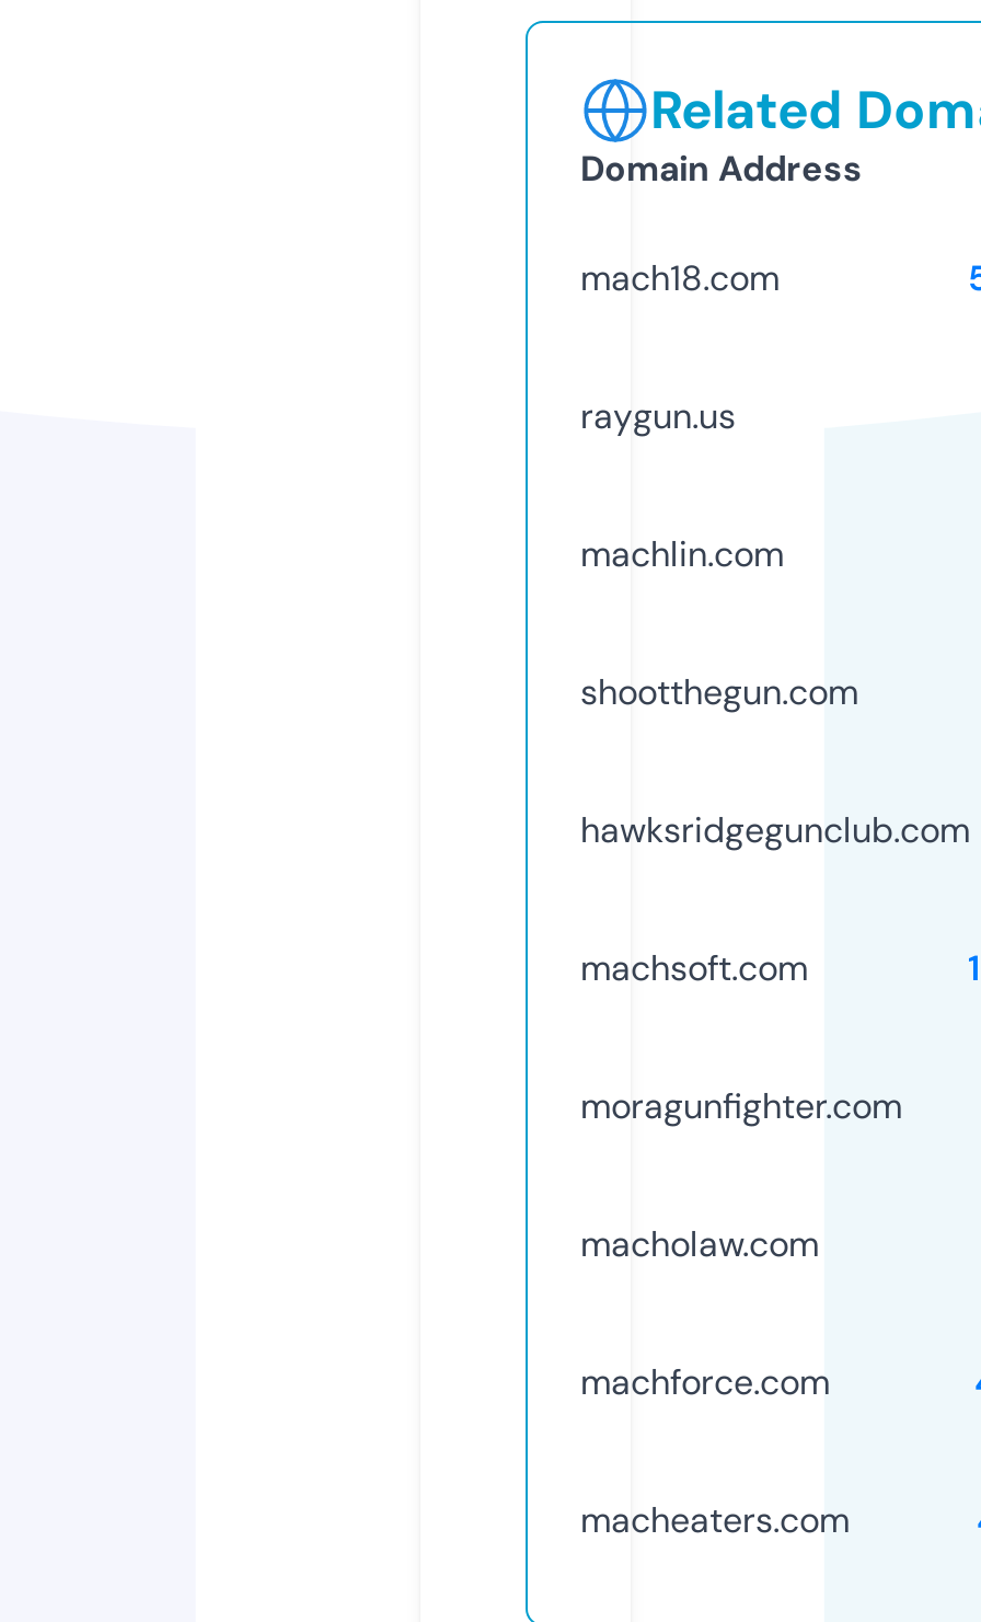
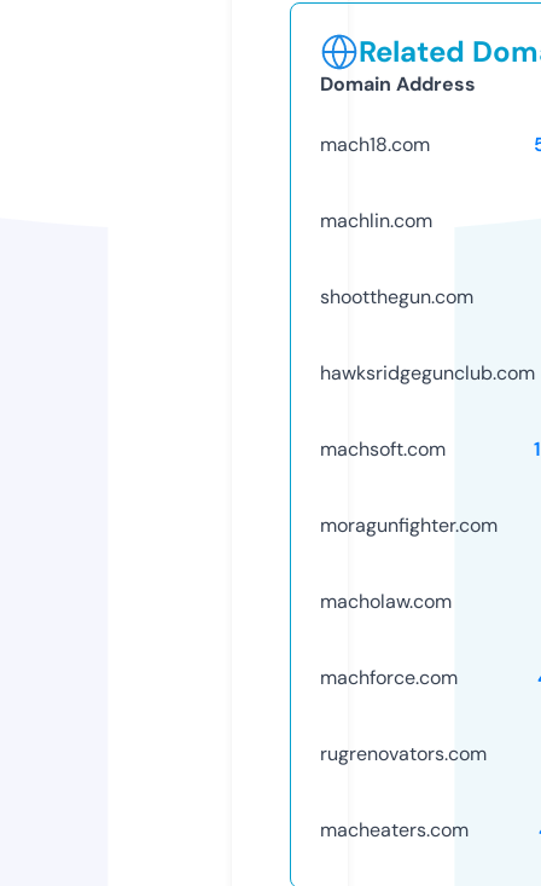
- raygun.us

moved up: machlin.com | shootthegun.com | hawksridgegunclub.com | machsoft.com | moragunfighter.com | macholaw.com | machforce.com

+ rugrenovators.com
